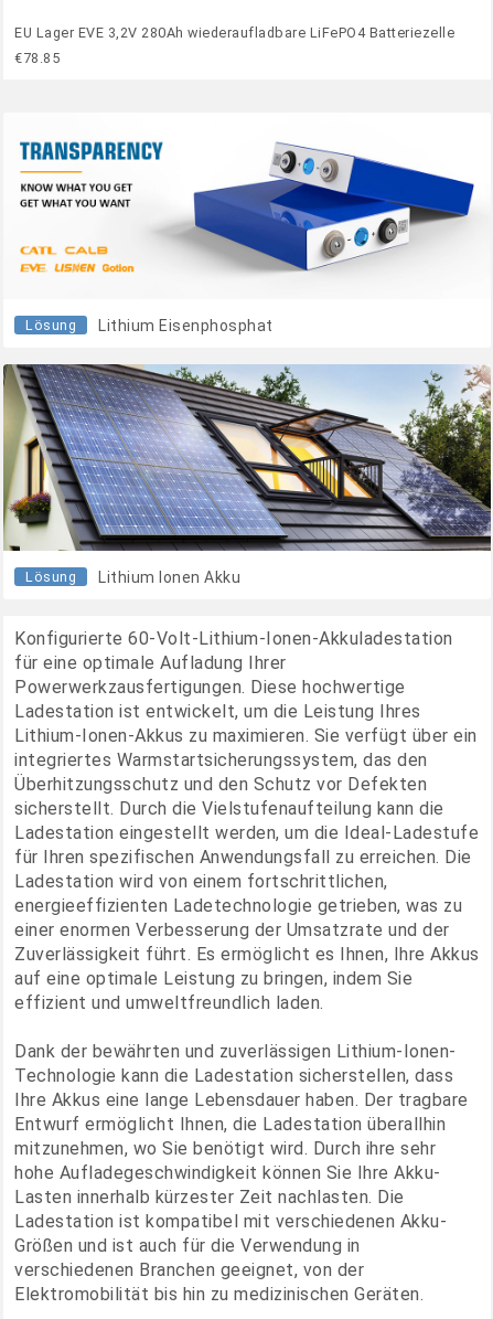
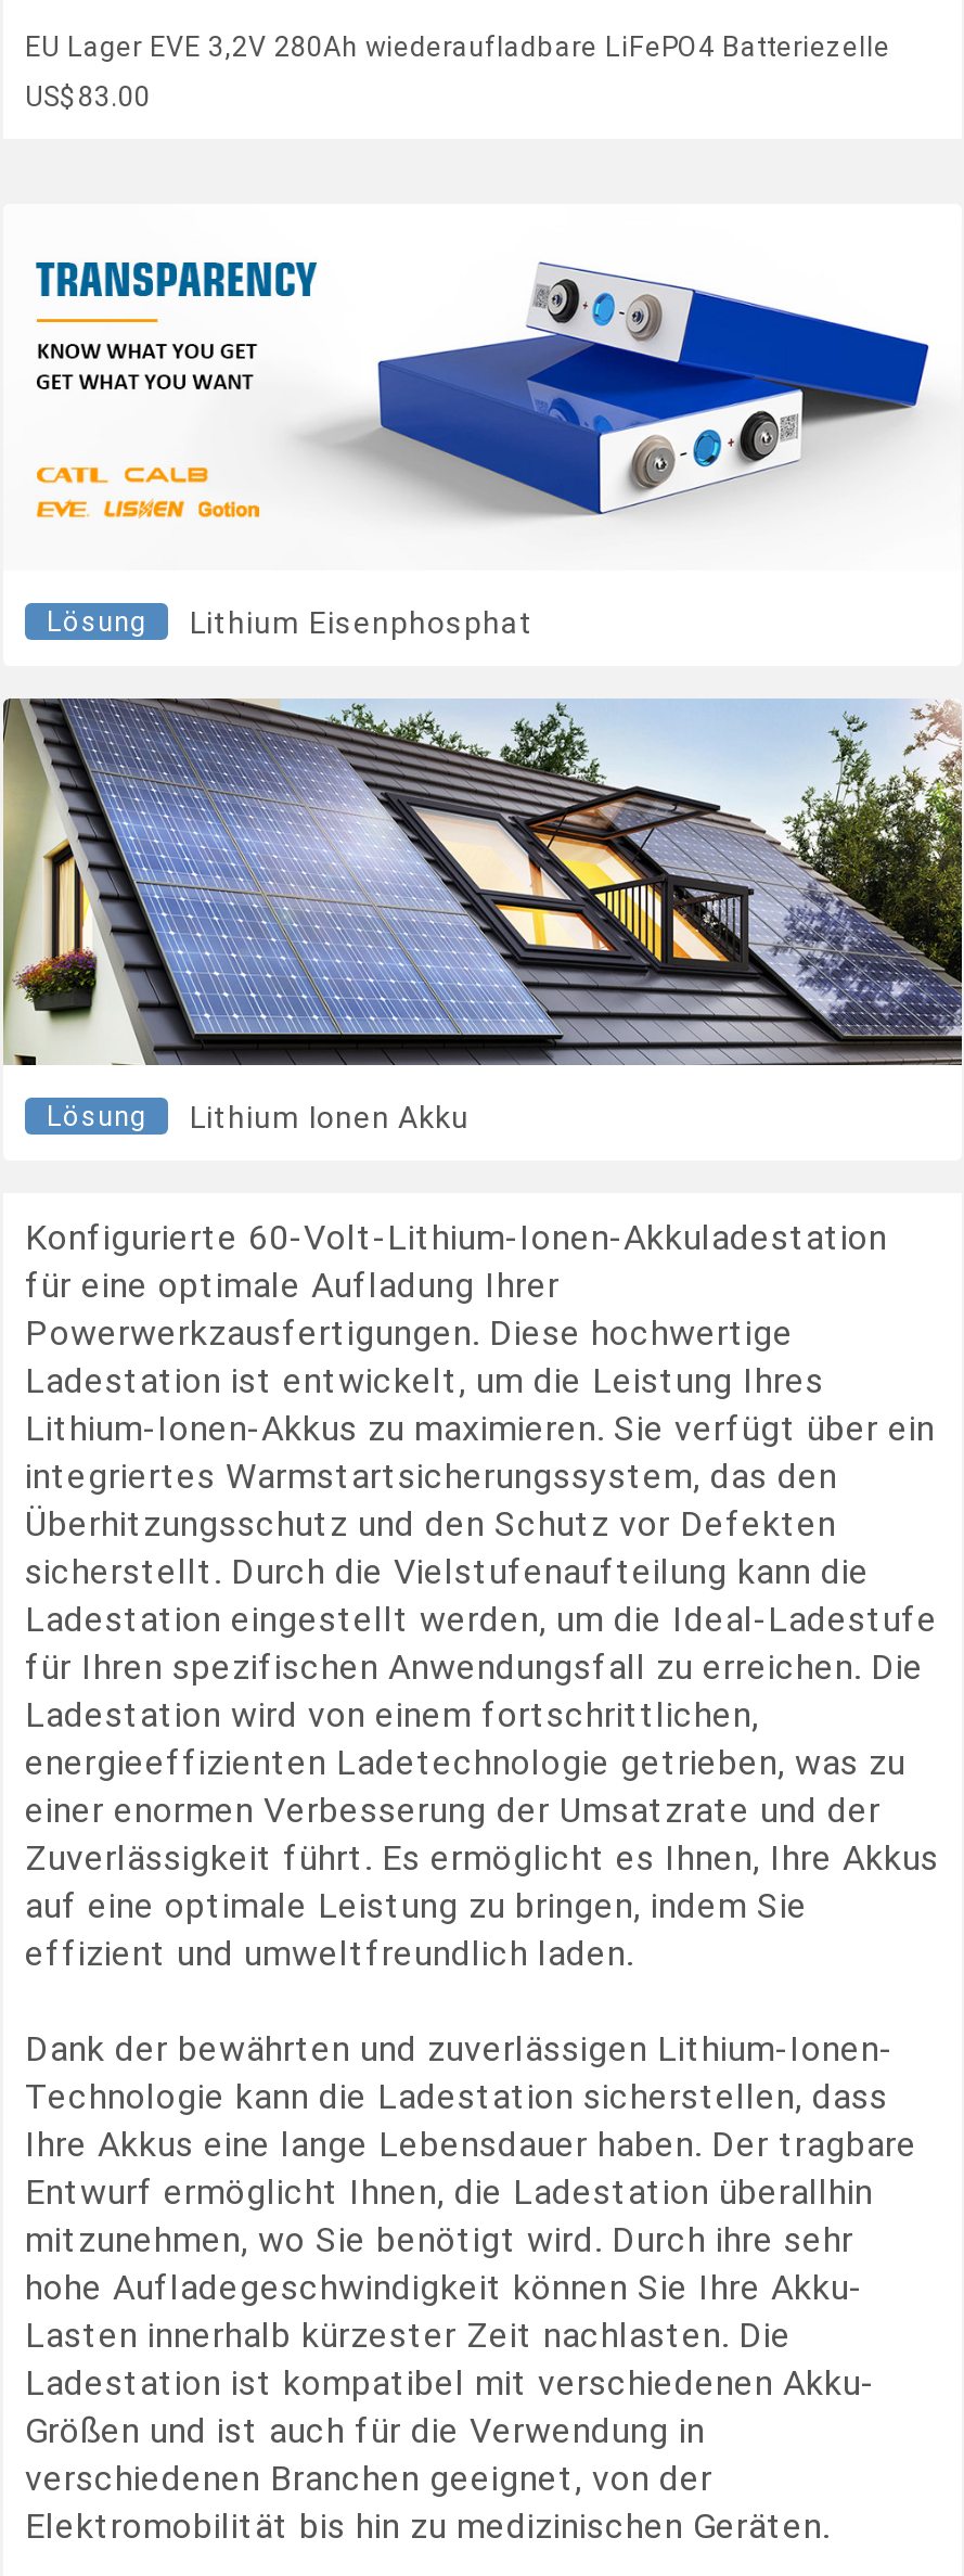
- €78.85
+ US$83.00
